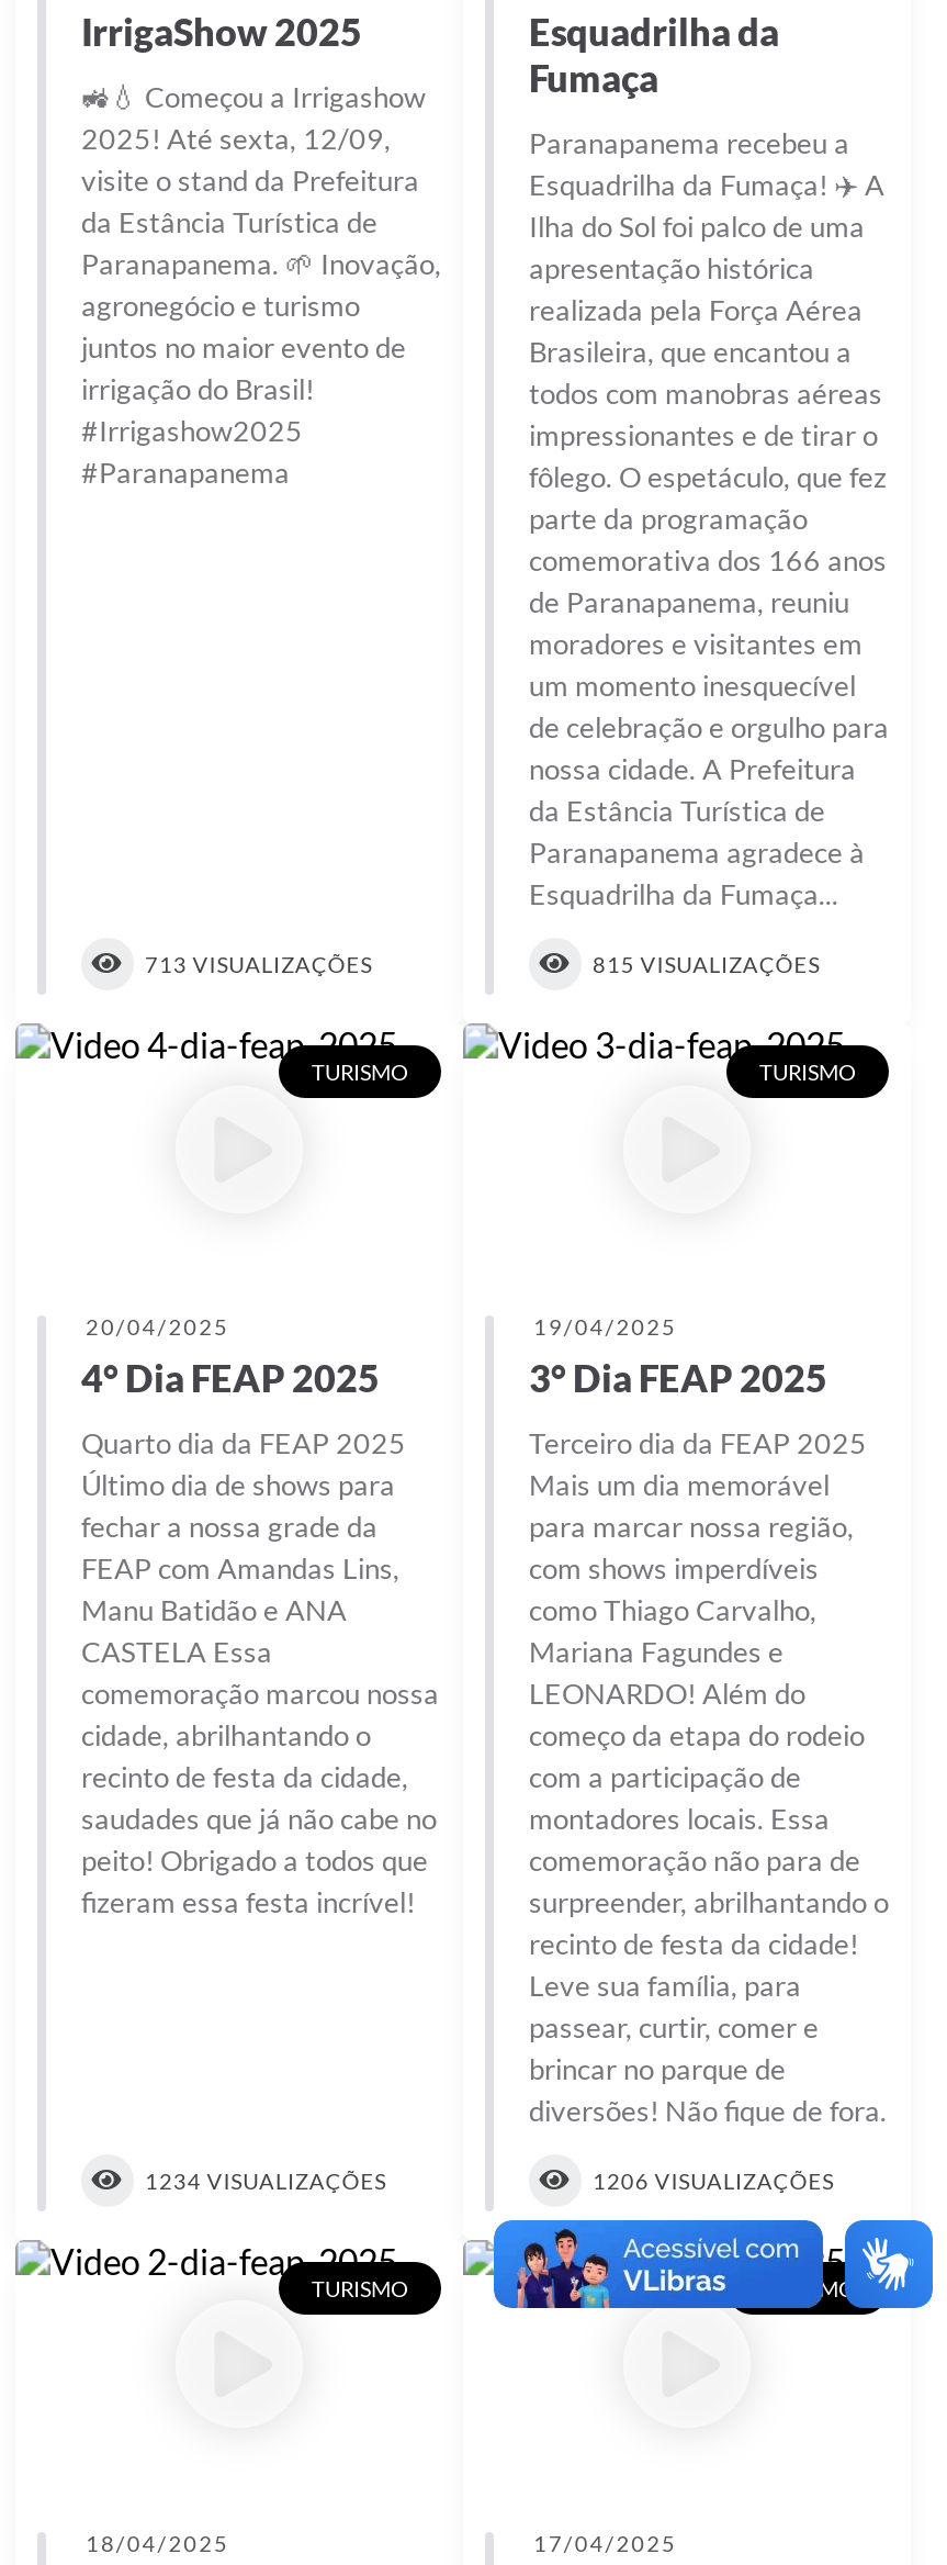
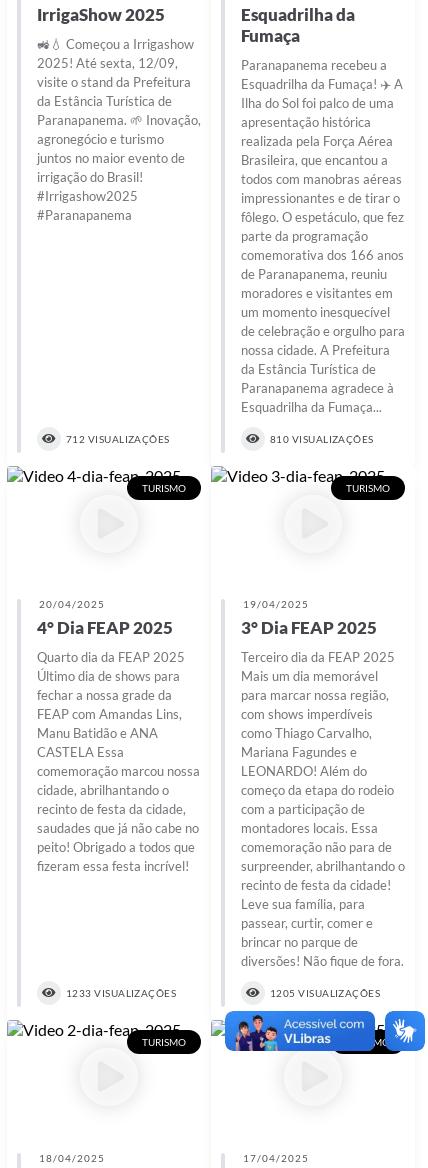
- 713 VISUALIZAÇÕES
+ 712 VISUALIZAÇÕES

- 815 VISUALIZAÇÕES
+ 810 VISUALIZAÇÕES

- 1234 VISUALIZAÇÕES
+ 1233 VISUALIZAÇÕES

- 1206 VISUALIZAÇÕES
+ 1205 VISUALIZAÇÕES
